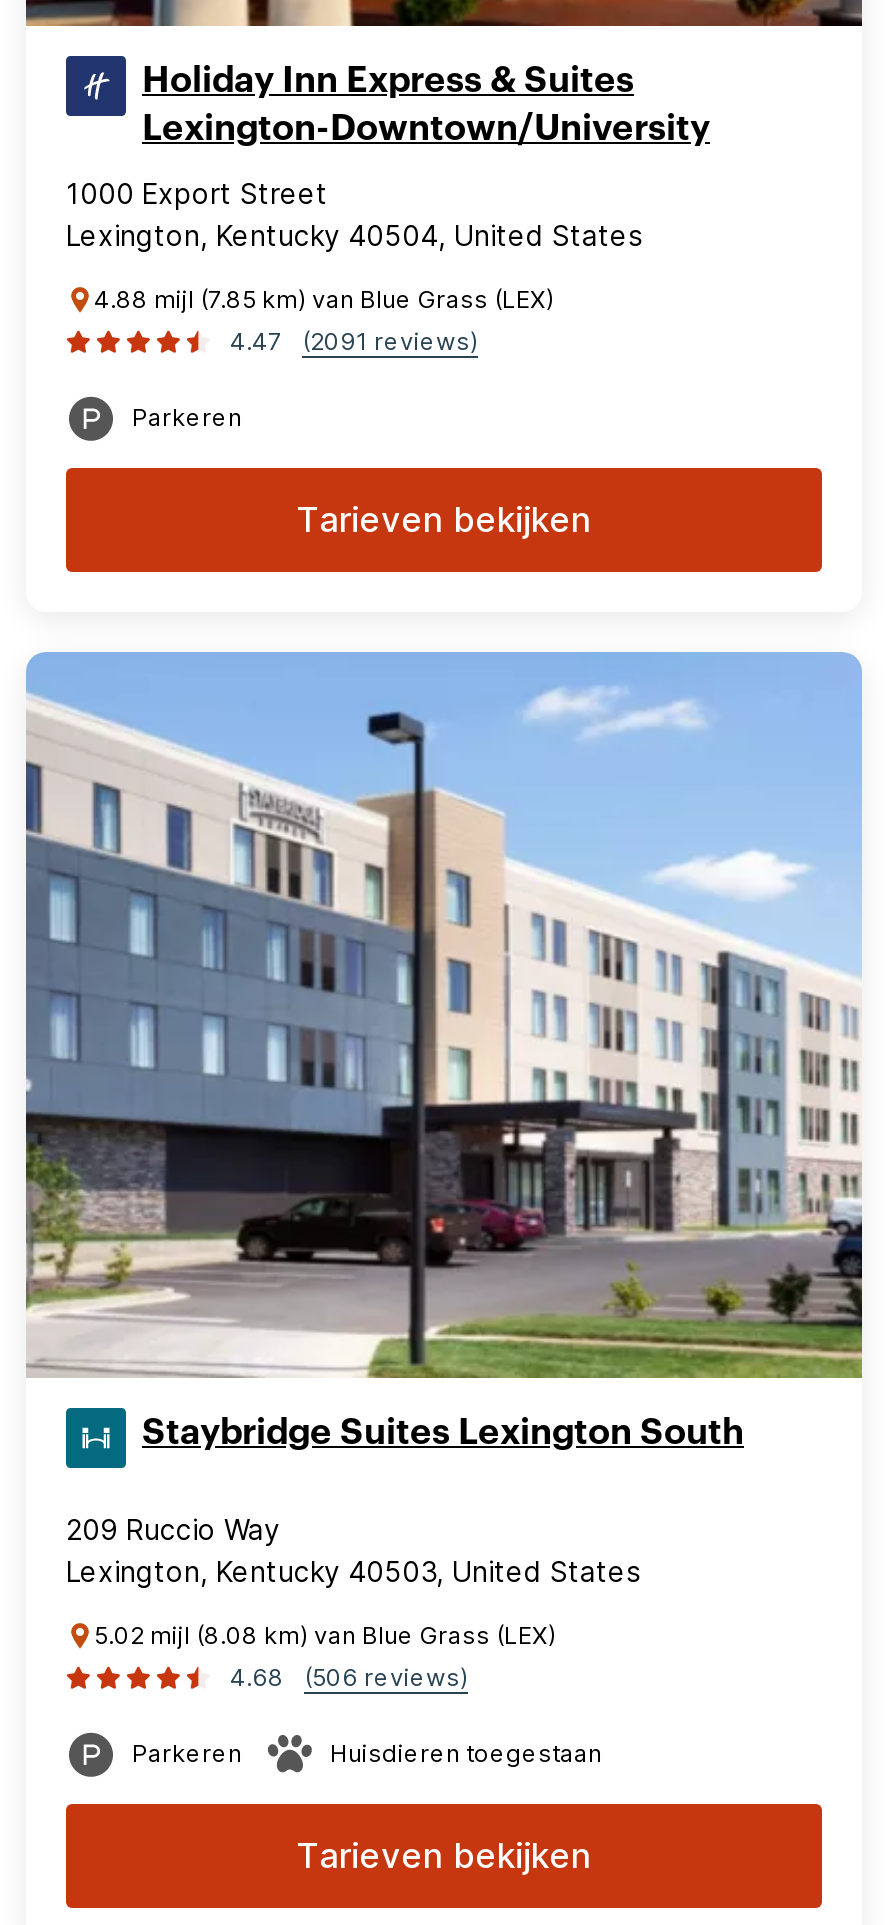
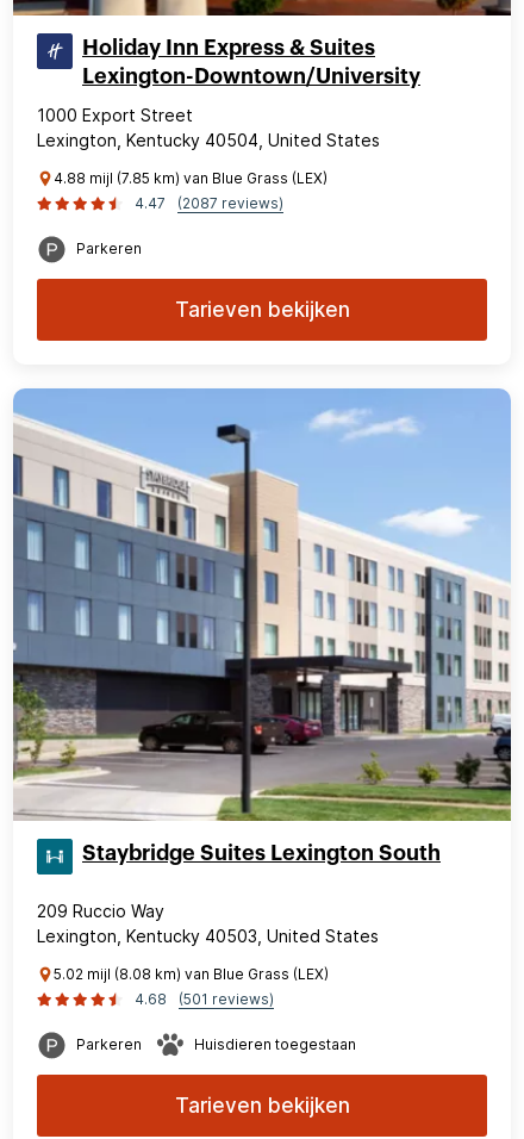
- 4.47 (2091 reviews)
+ 4.47 (2087 reviews)

- 4.68 (506 reviews)
+ 4.68 (501 reviews)
